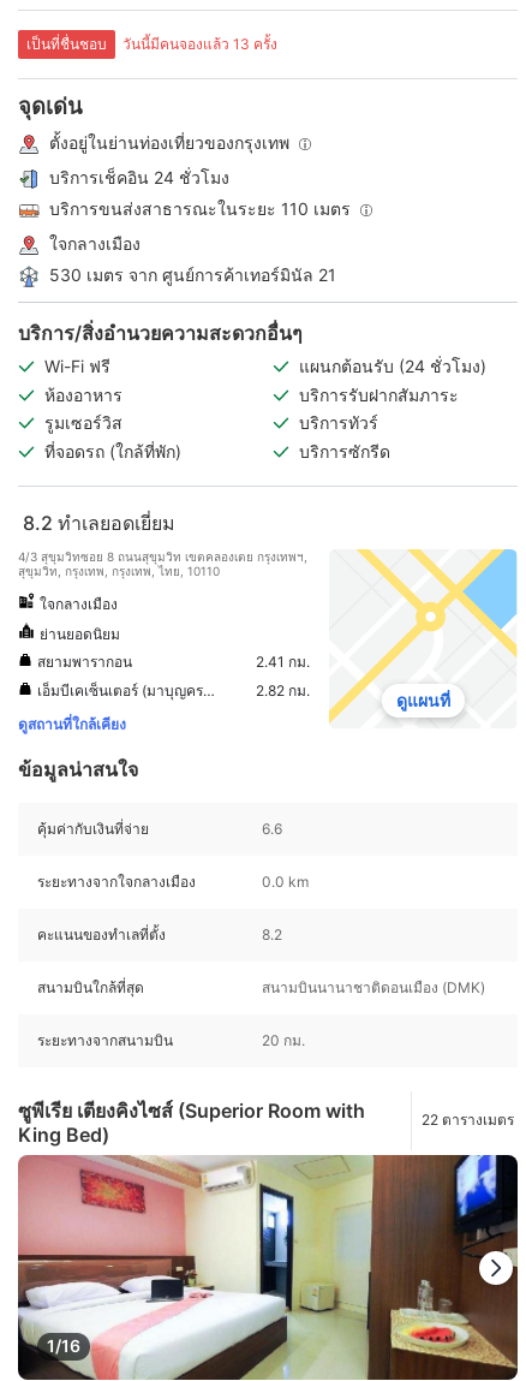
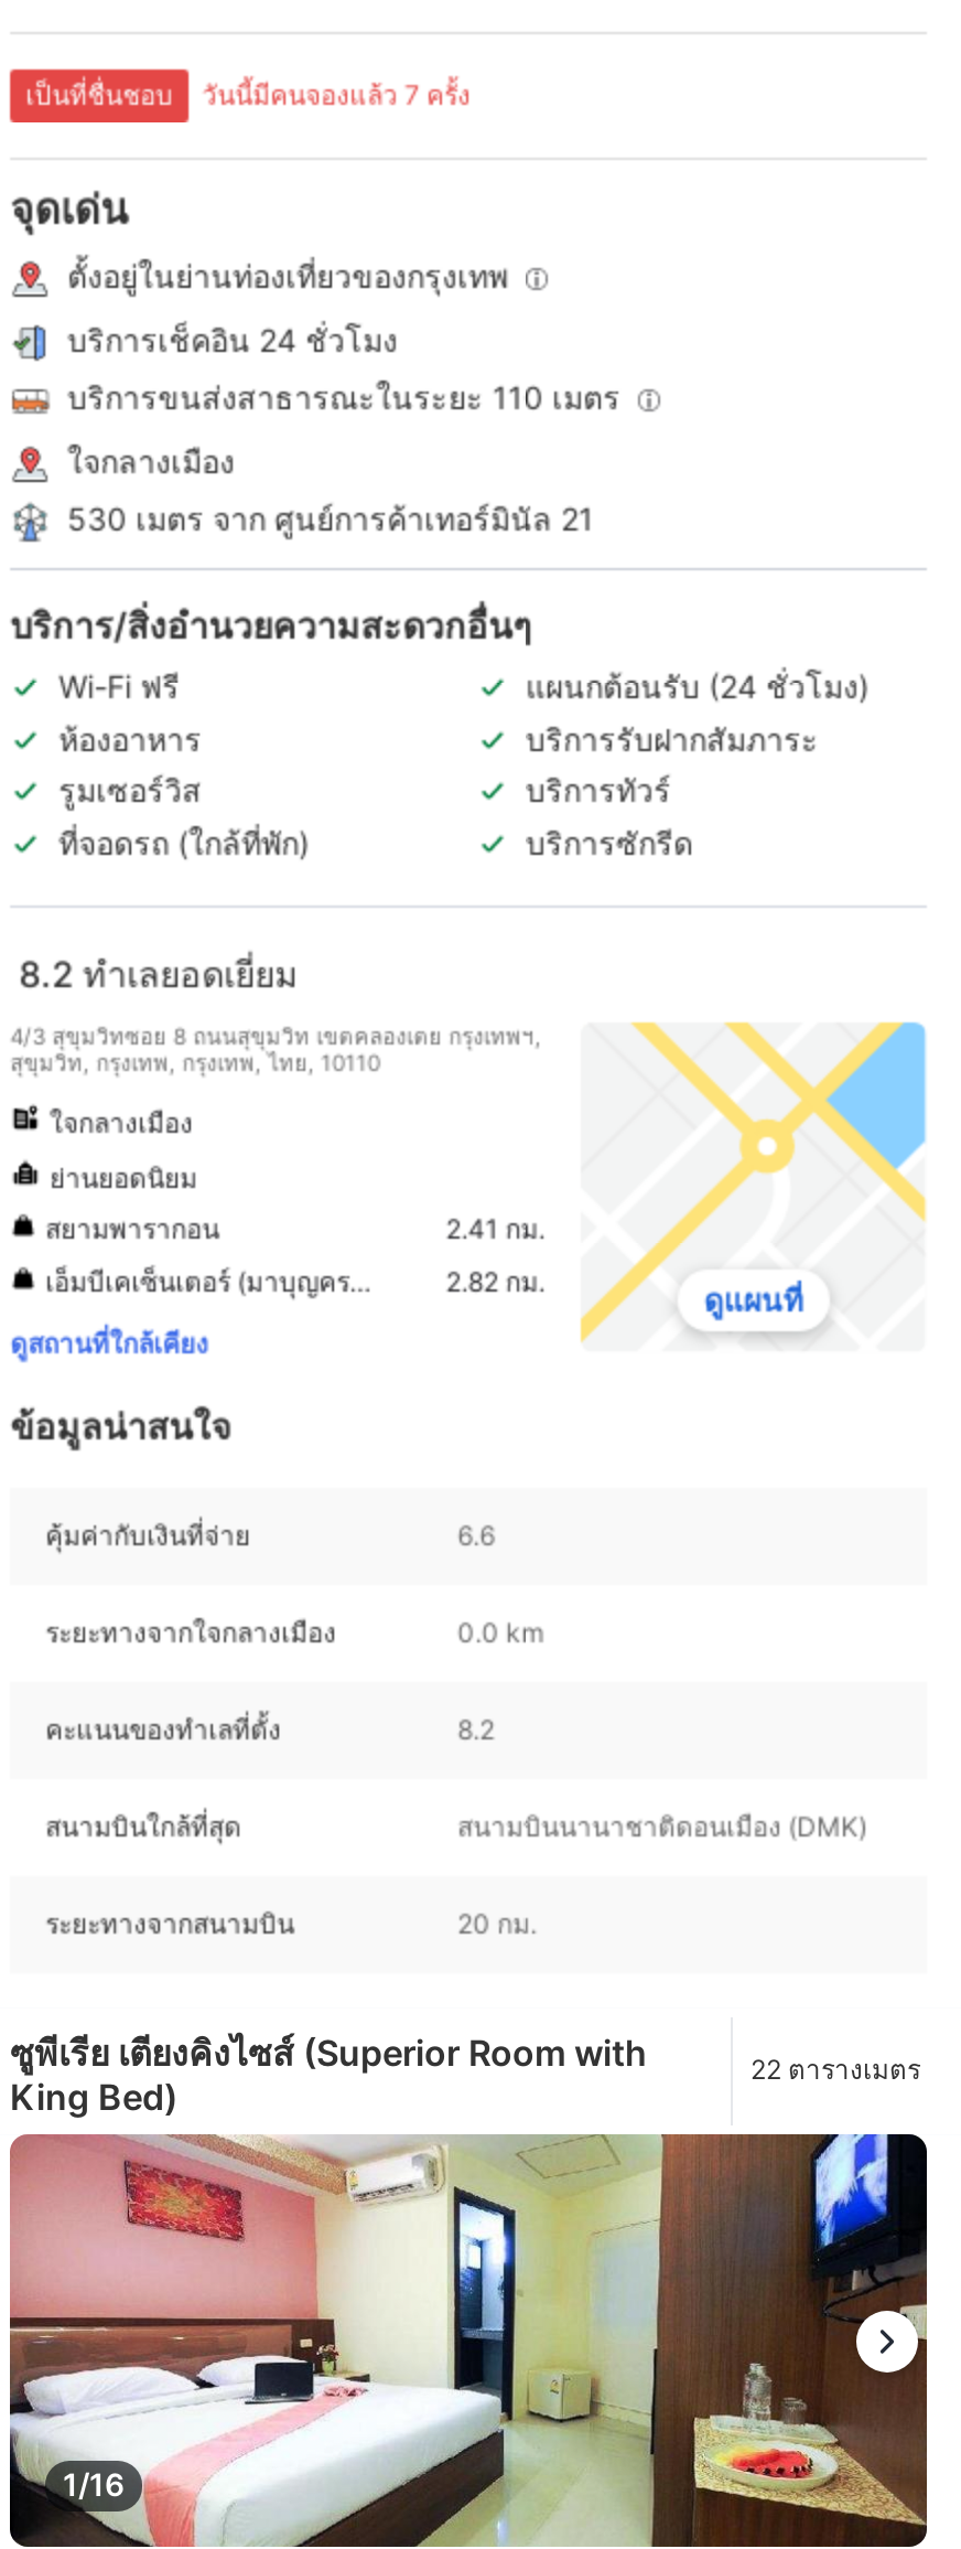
- วันนี้มีคนจองแล้ว 13 ครั้ง
+ วันนี้มีคนจองแล้ว 7 ครั้ง
